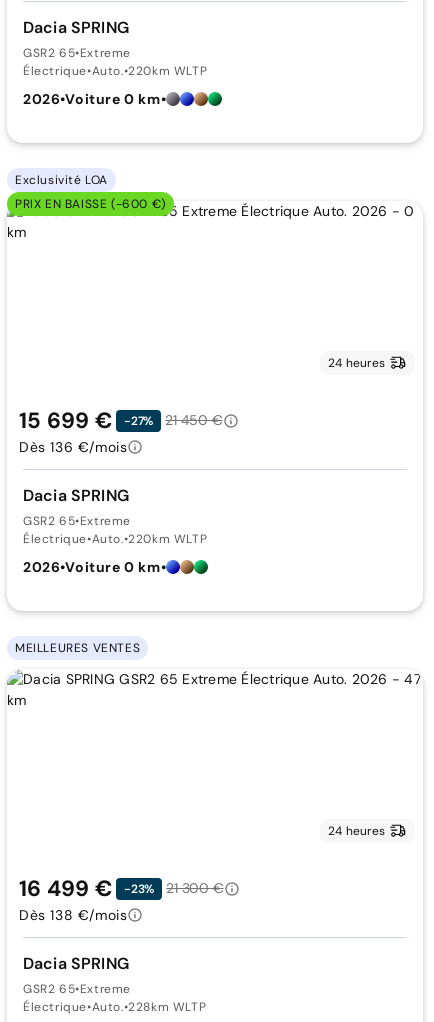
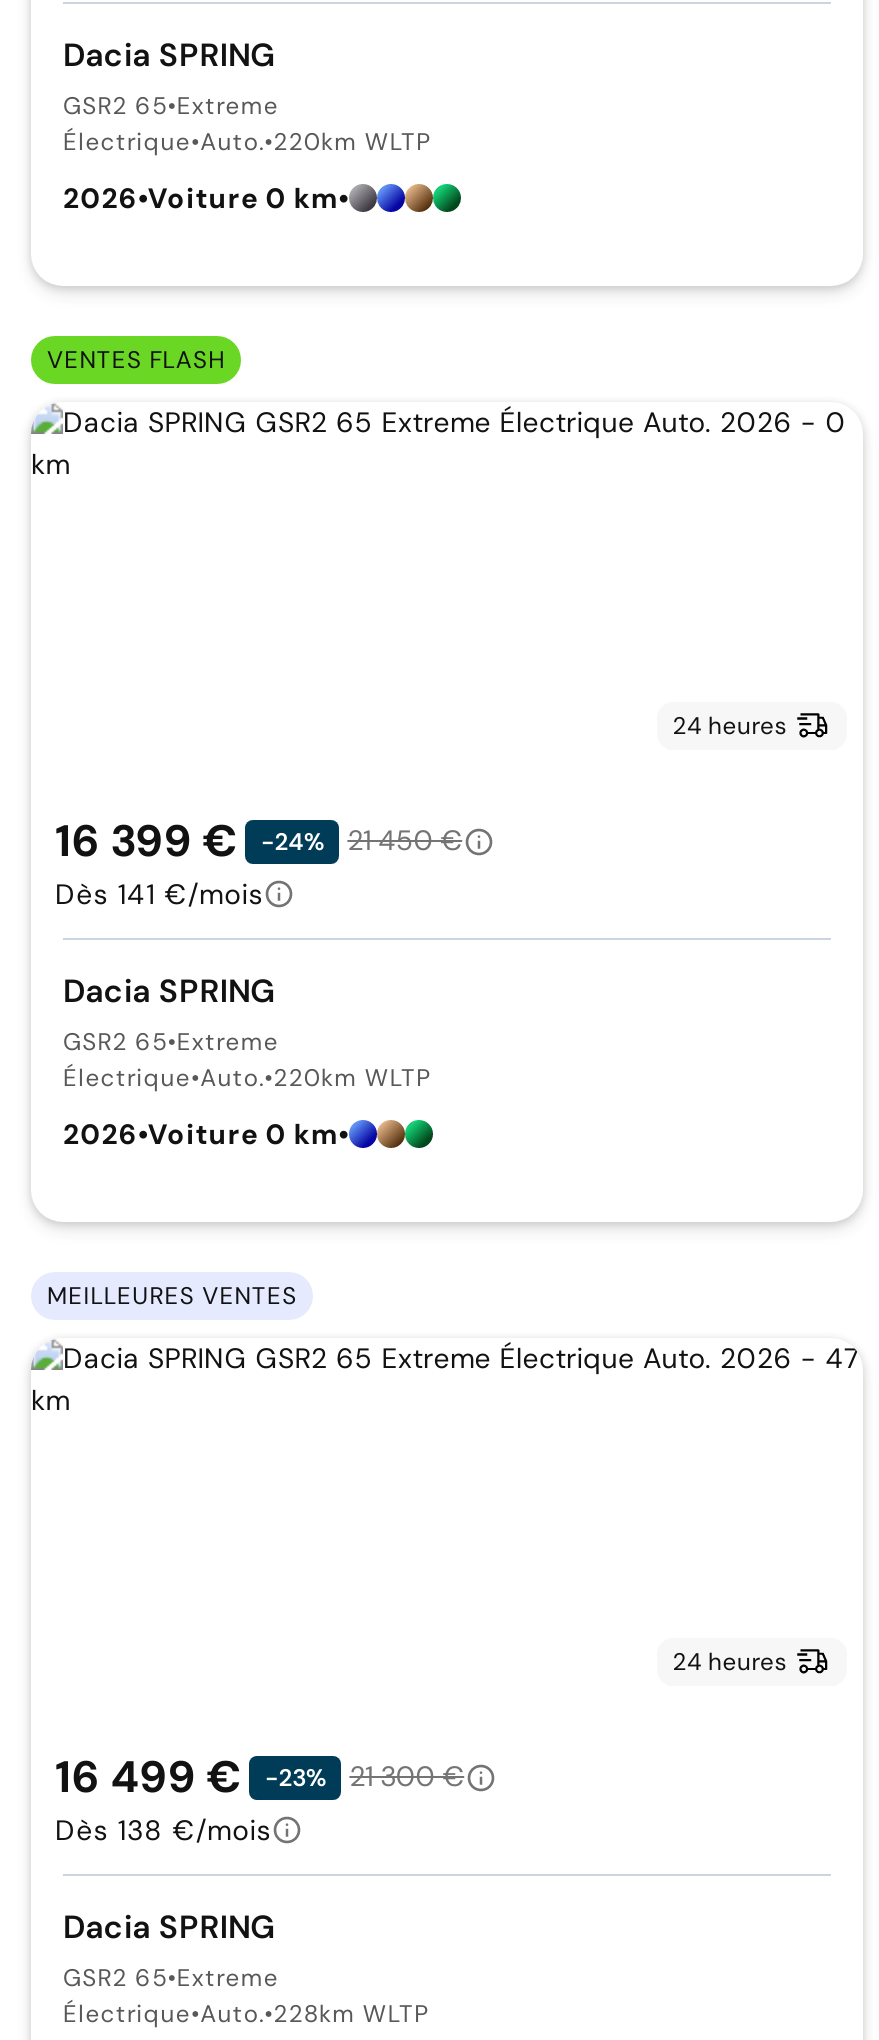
- Exclusivité LOA
- PRIX EN BAISSE (-600 €)
+ VENTES FLASH

- 15 699 €
+ 16 399 €

- -27%
+ -24%

- Dès 136 €/mois
+ Dès 141 €/mois
